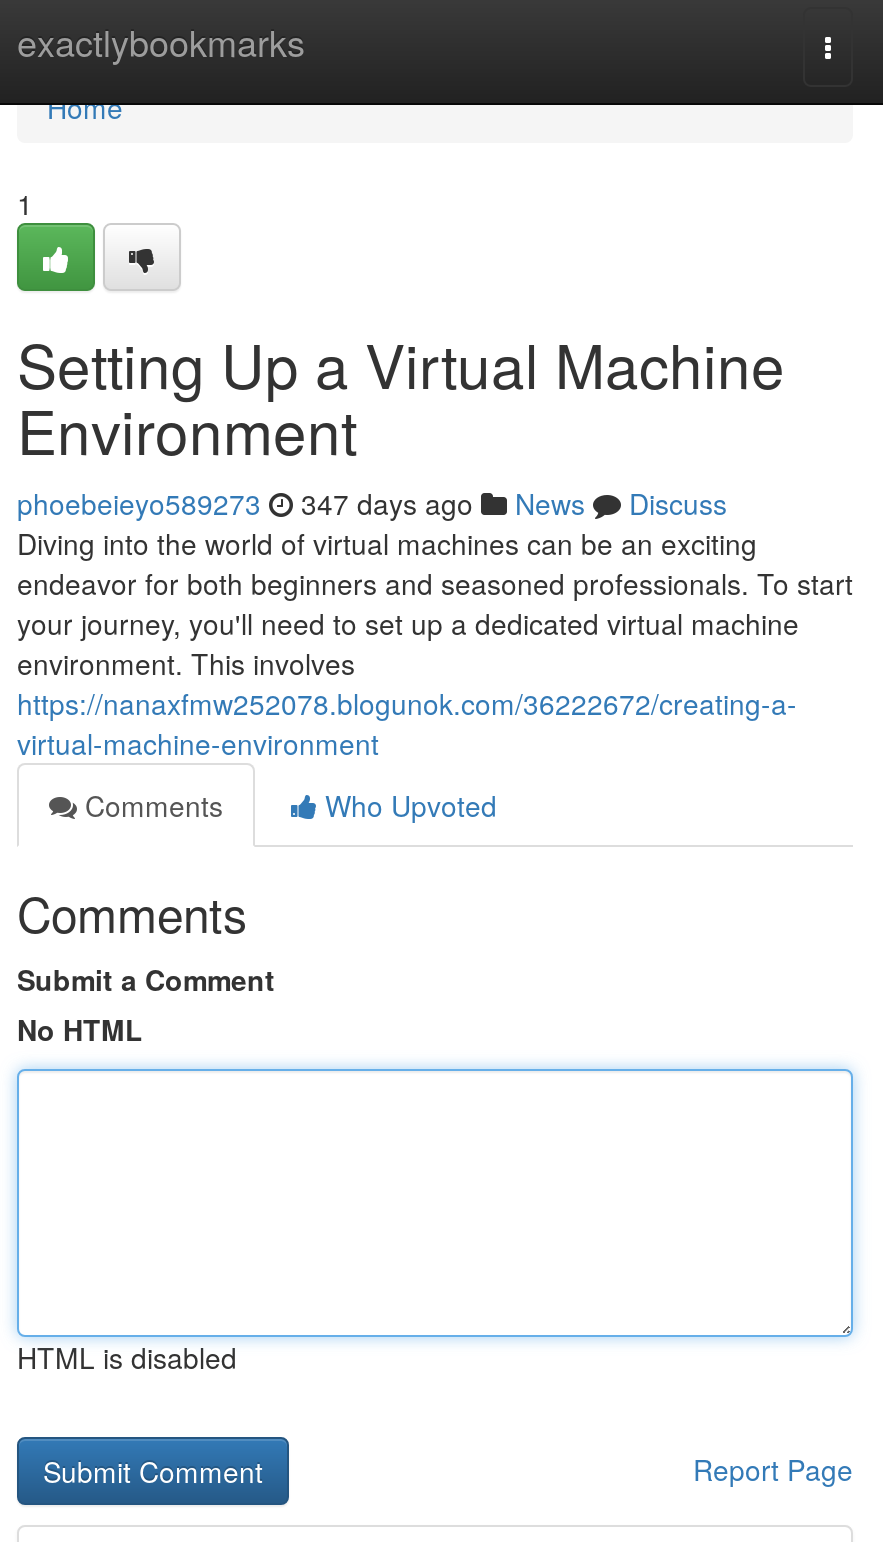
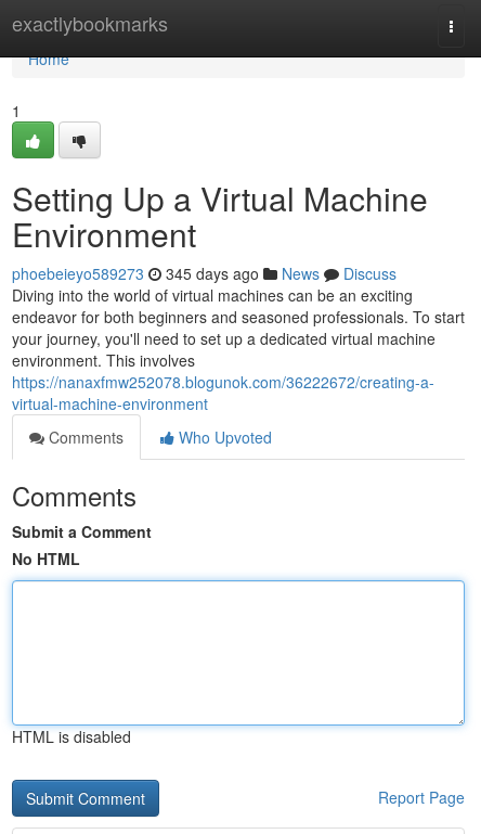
- phoebeieyo589273 347 days ago News Discuss
+ phoebeieyo589273 345 days ago News Discuss
